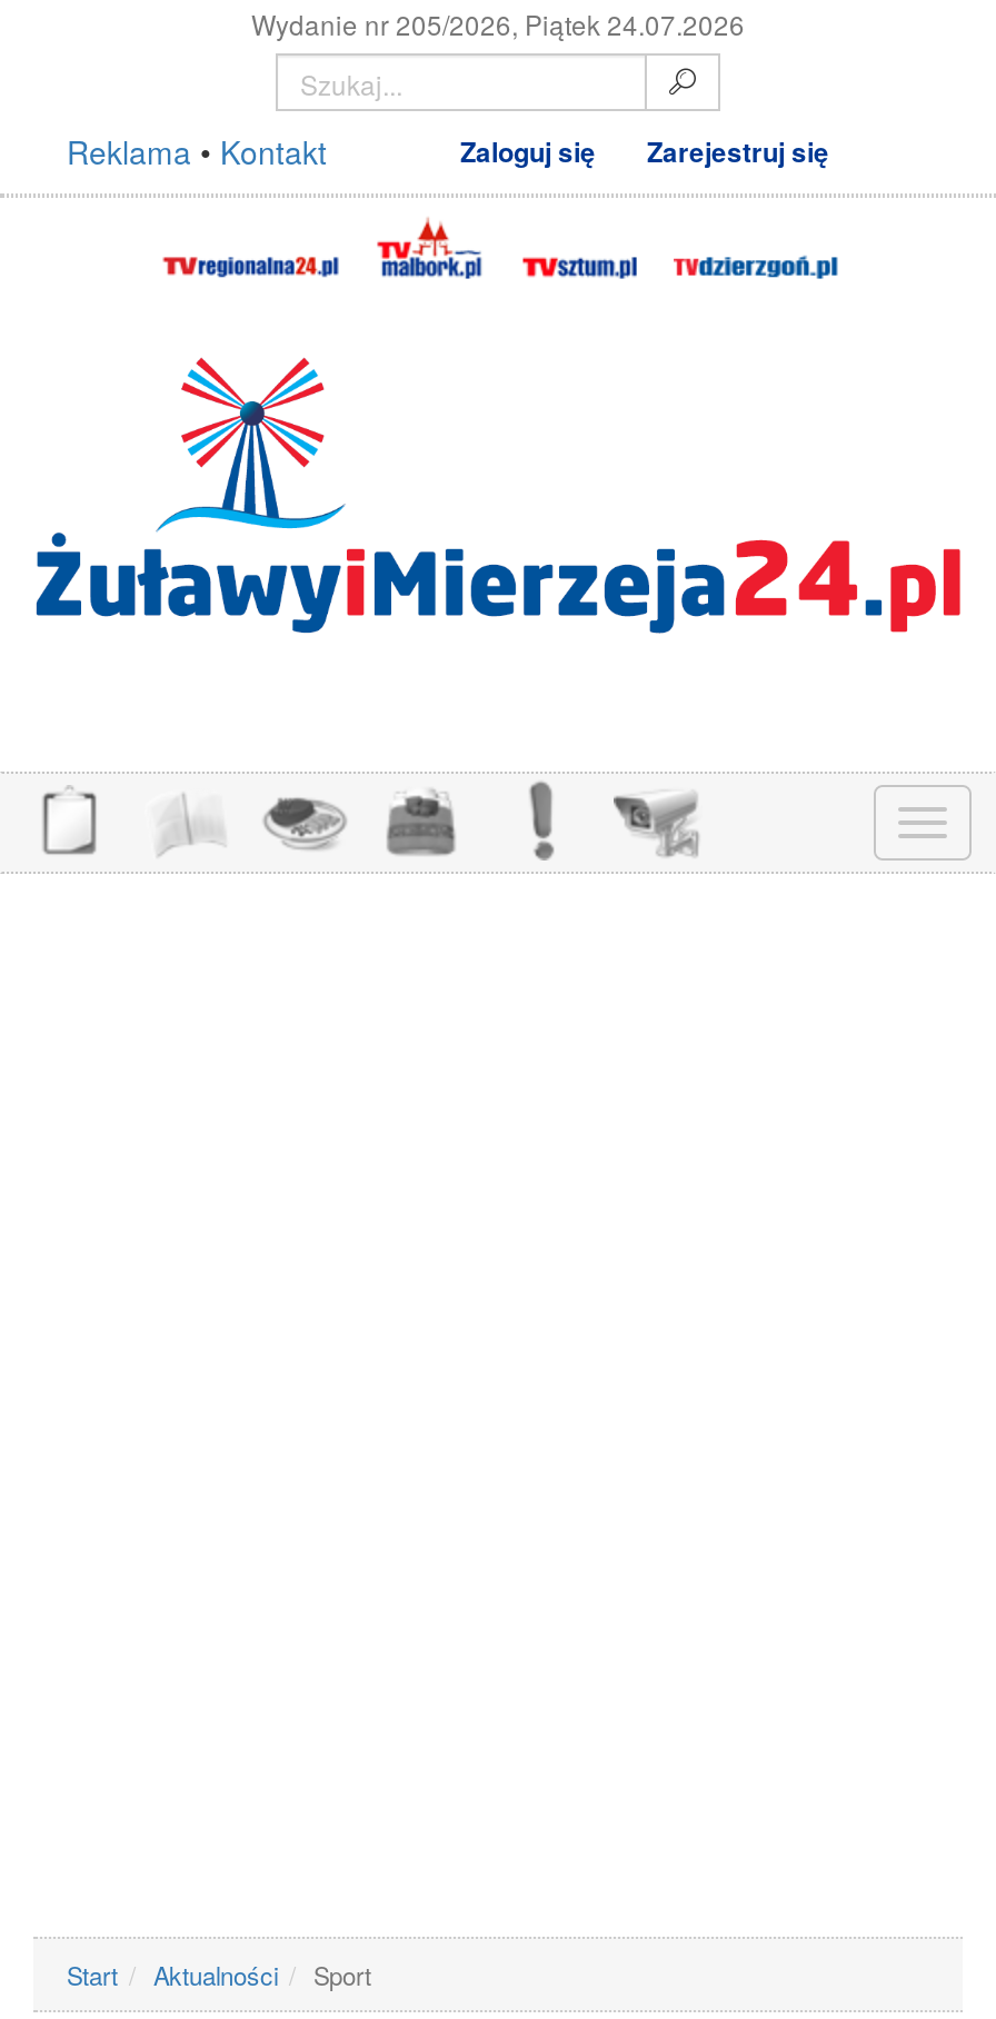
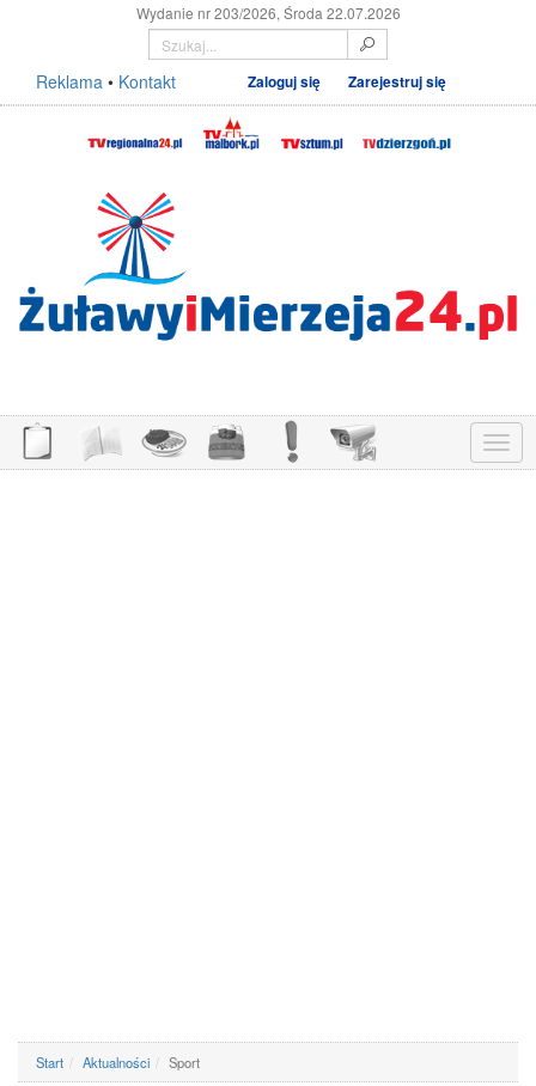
- Wydanie nr 205/2026, Piątek 24.07.2026
+ Wydanie nr 203/2026, Środa 22.07.2026
